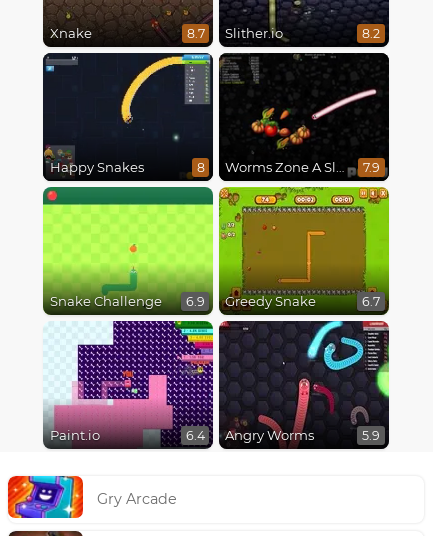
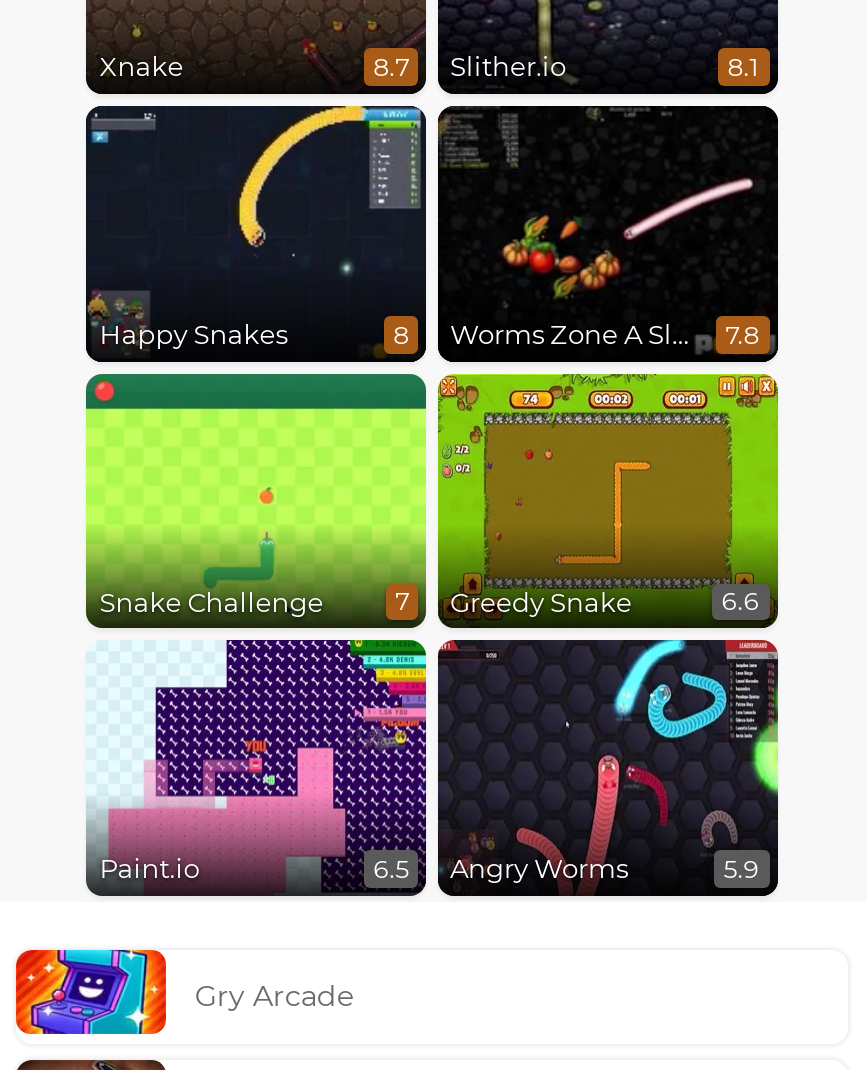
- 8.2
+ 8.1

- [image]
+ [image]

- 7.9
+ 7.8

- 6.9
+ 7

- 6.7
+ 6.6

- 6.4 Angry Worms
+ 6.5 Angry Worms
